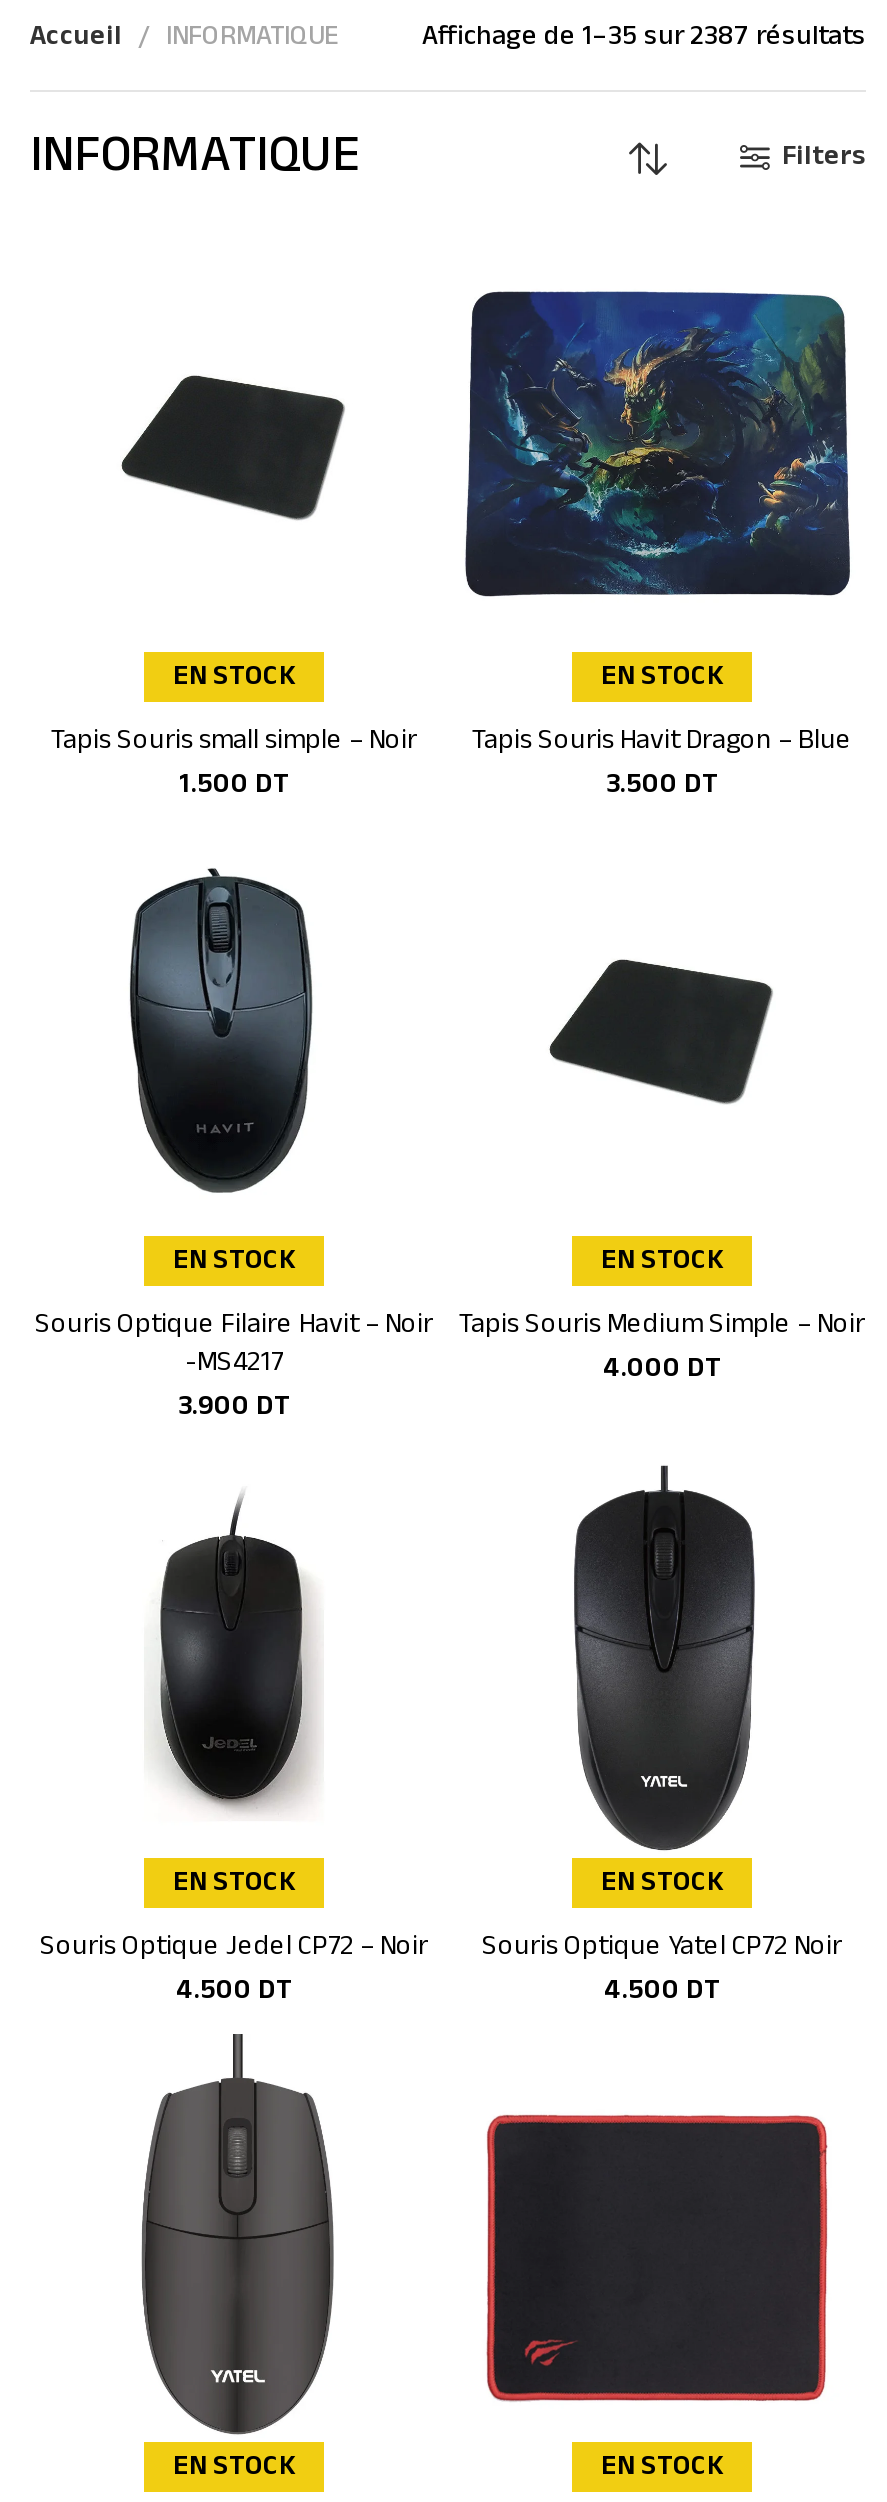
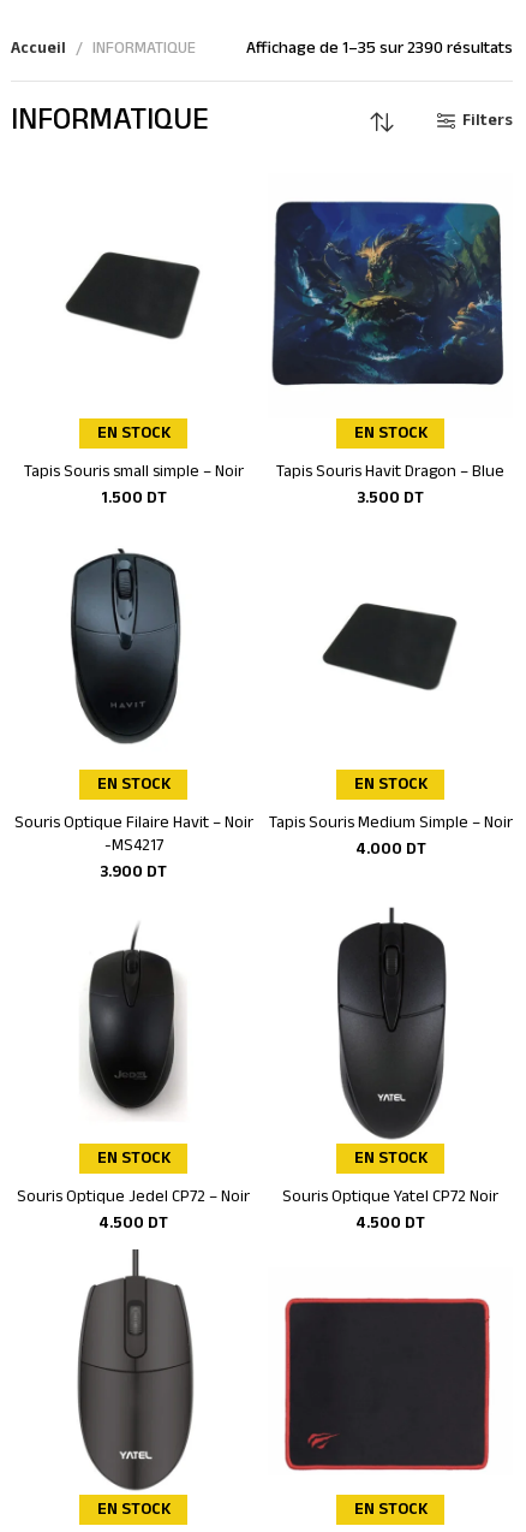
- Affichage de 1–35 sur 2387 résultats
+ Affichage de 1–35 sur 2390 résultats
